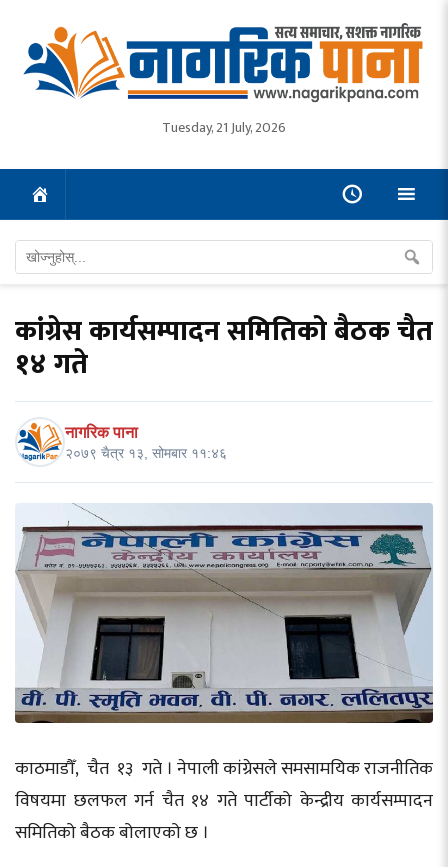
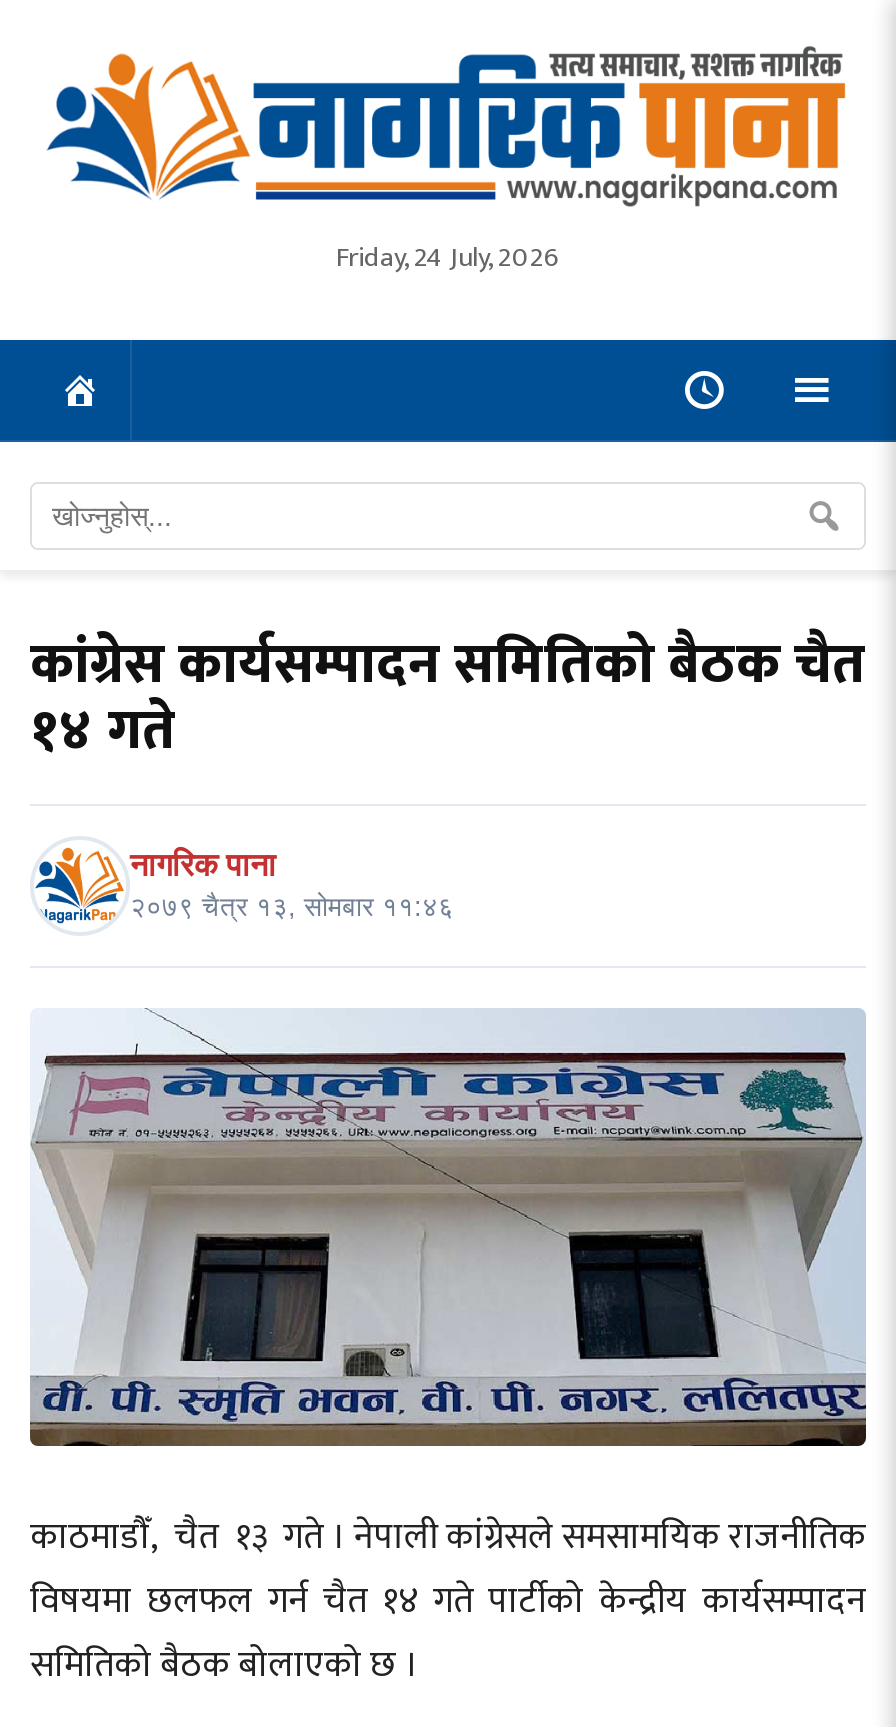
- Tuesday, 21 July, 2026
+ Friday, 24 July, 2026
